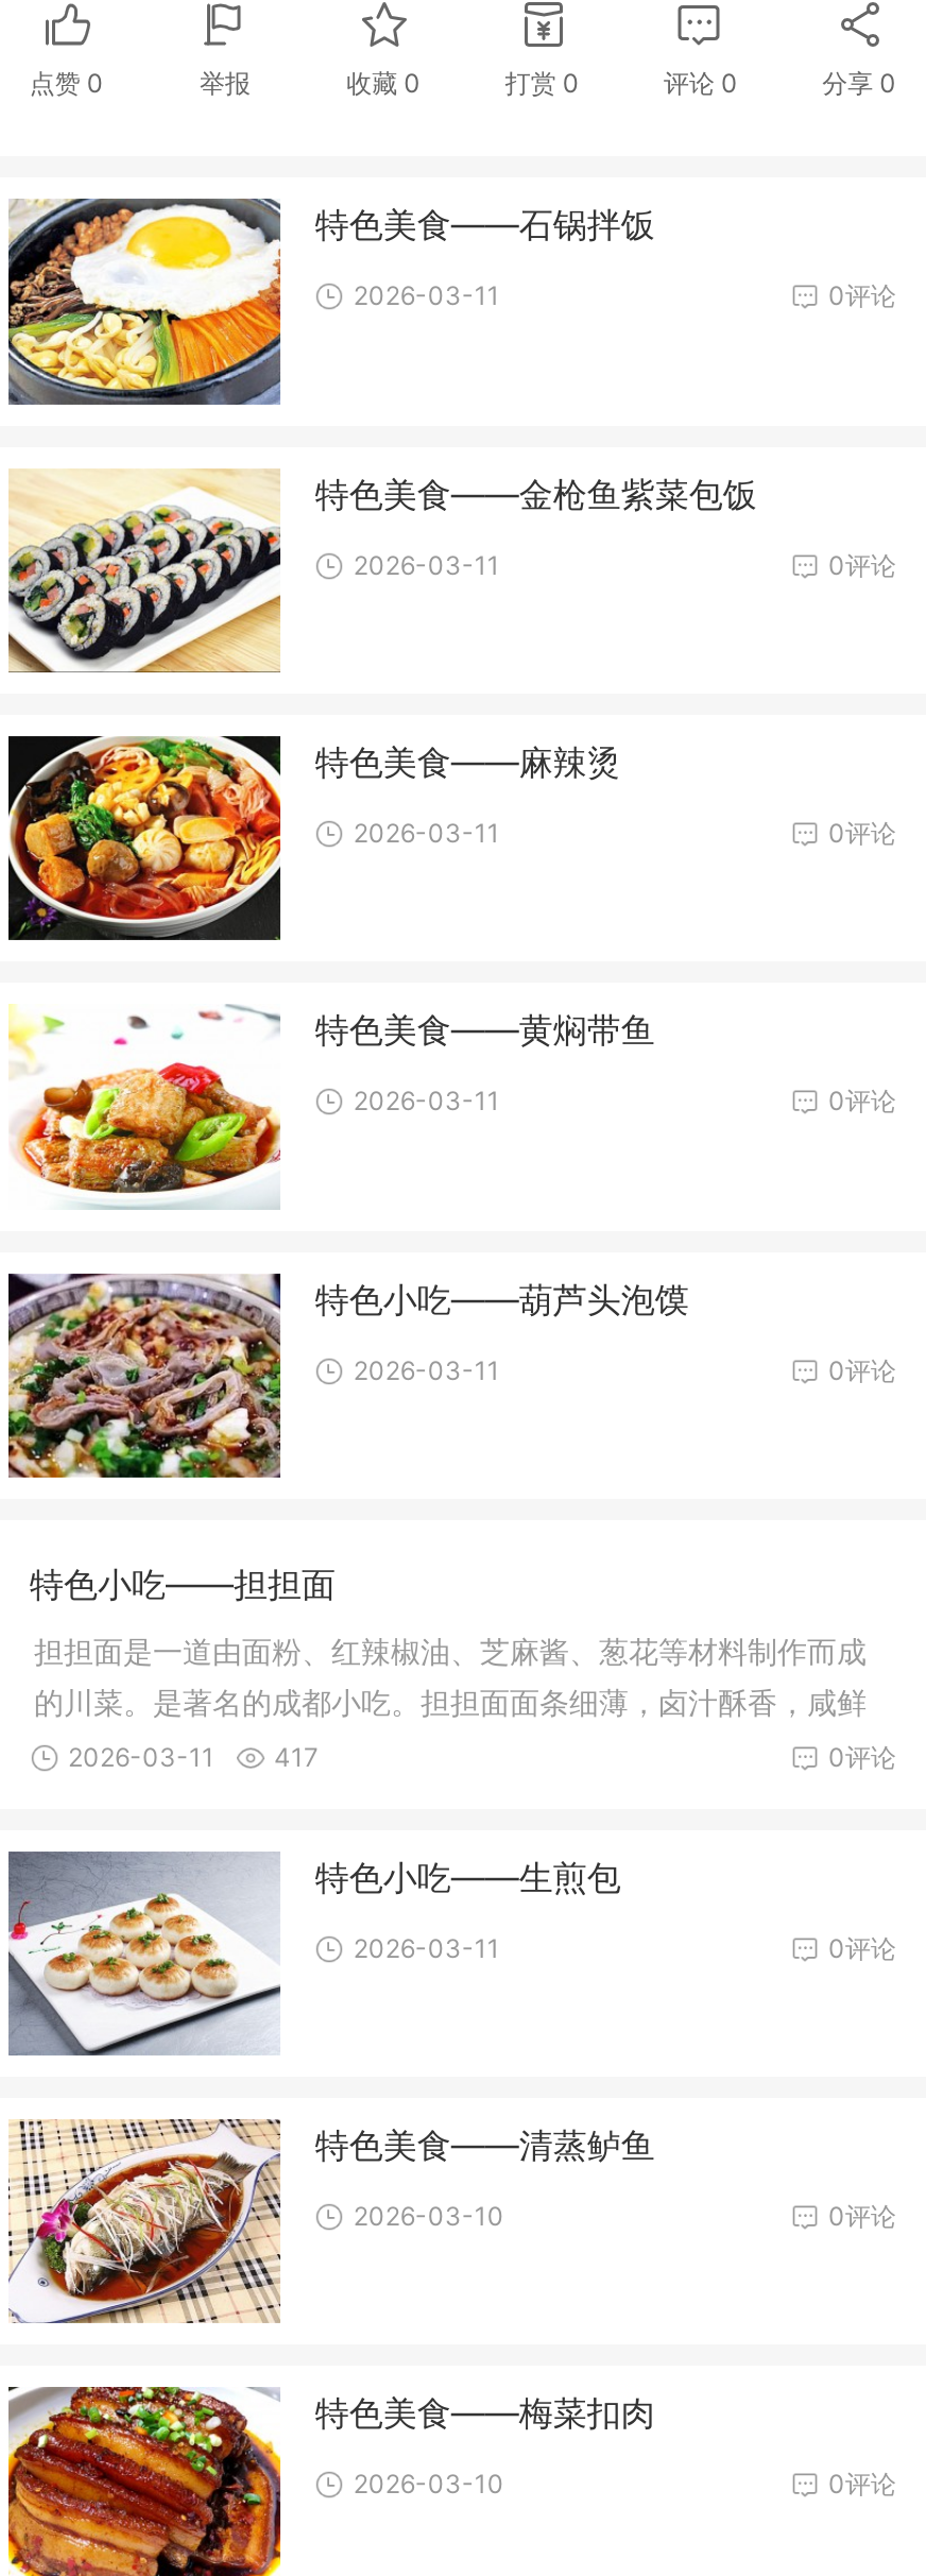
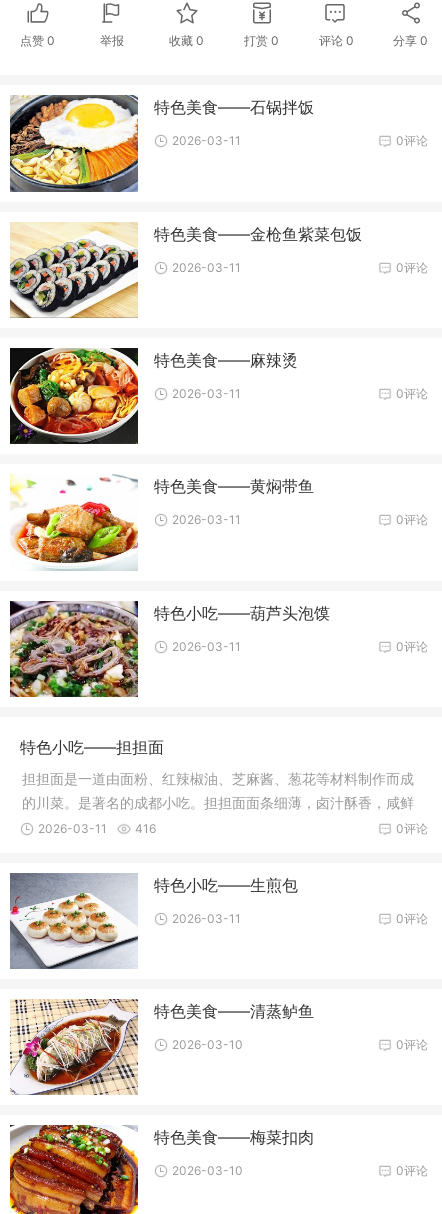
- 417
+ 416
